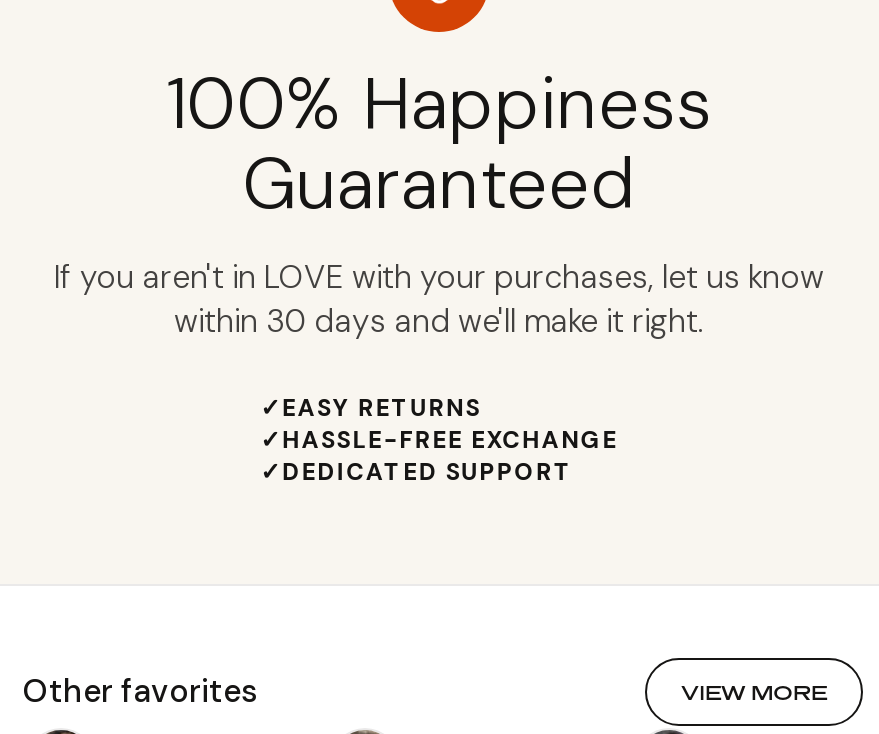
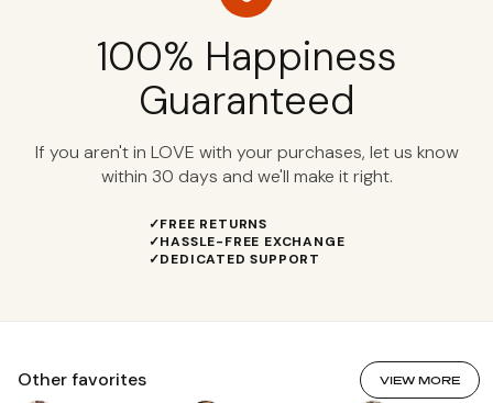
- EASY RETURNS
+ FREE RETURNS
